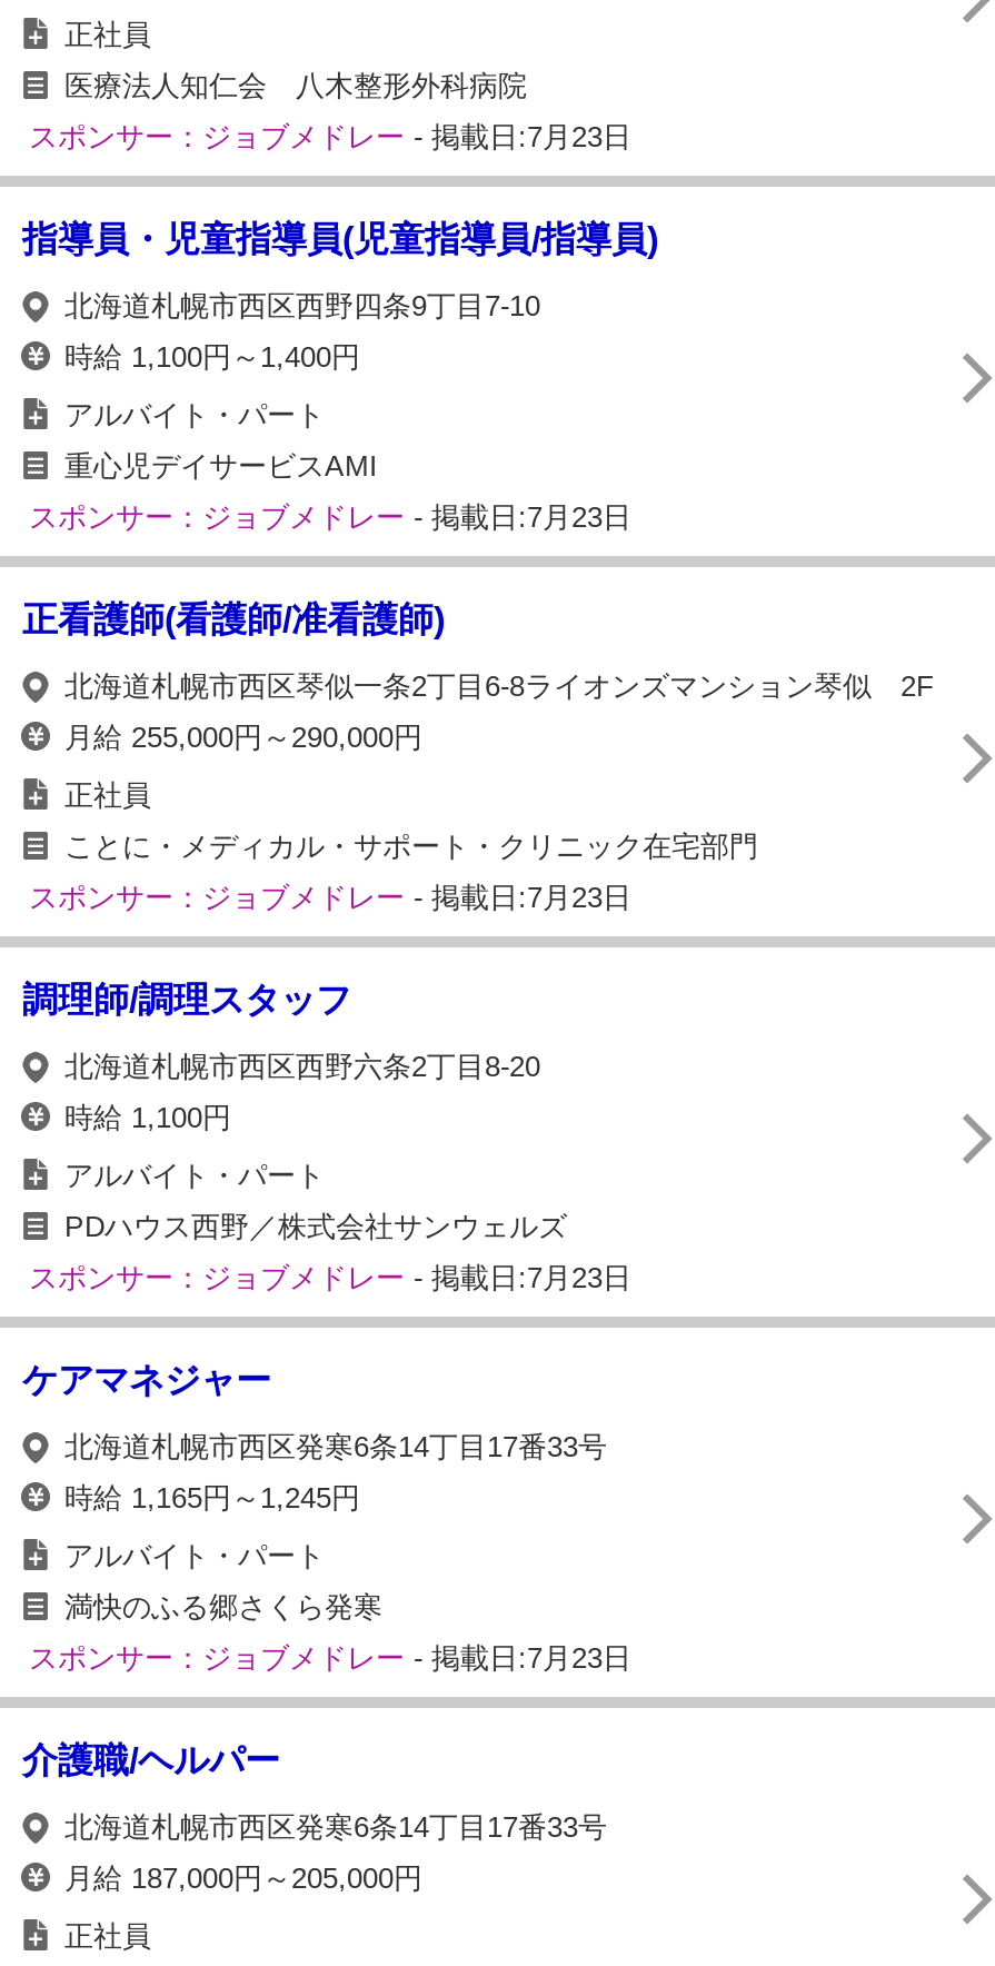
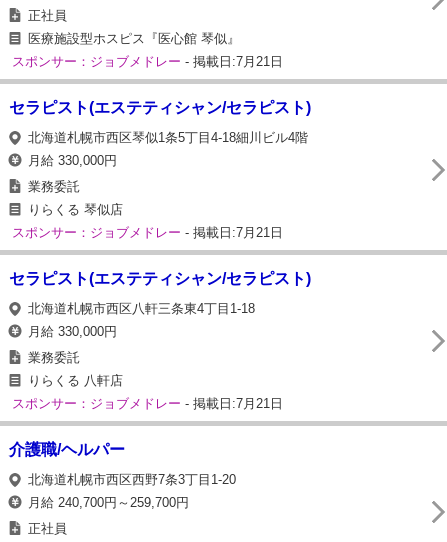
- 医療法人知仁会 八木整形外科病院
- スポンサー：ジョブメドレー- 掲載日:7月23日
- 指導員・児童指導員(児童指導員/指導員)
- 北海道札幌市西区西野四条9丁目7-10
- 時給 1,100円～1,400円
- アルバイト・パート
- 重心児デイサービスAMI
- スポンサー：ジョブメドレー- 掲載日:7月23日
- 正看護師(看護師/准看護師)
- 北海道札幌市西区琴似一条2丁目6-8ライオンズマンション琴似 2F
- 月給 255,000円～290,000円
- 正社員
- ことに・メディカル・サポート・クリニック在宅部門
- スポンサー：ジョブメドレー- 掲載日:7月23日
- 調理師/調理スタッフ
- 北海道札幌市西区西野六条2丁目8-20
- 時給 1,100円
- アルバイト・パート
- PDハウス西野／株式会社サンウェルズ
- スポンサー：ジョブメドレー- 掲載日:7月23日
- ケアマネジャー
- 北海道札幌市西区発寒6条14丁目17番33号
- 時給 1,165円～1,245円
- アルバイト・パート
- 満快のふる郷さくら発寒
- スポンサー：ジョブメドレー- 掲載日:7月23日
+ 医療施設型ホスピス『医心館 琴似』
+ スポンサー：ジョブメドレー- 掲載日:7月21日
+ セラピスト(エステティシャン/セラピスト)
+ 北海道札幌市西区琴似1条5丁目4-18細川ビル4階
+ 月給 330,000円
+ 業務委託
+ りらくる 琴似店
+ スポンサー：ジョブメドレー- 掲載日:7月21日
+ セラピスト(エステティシャン/セラピスト)
+ 北海道札幌市西区八軒三条東4丁目1-18
+ 月給 330,000円
+ 業務委託
+ りらくる 八軒店
+ スポンサー：ジョブメドレー- 掲載日:7月21日

- 北海道札幌市西区発寒6条14丁目17番33号
+ 北海道札幌市西区西野7条3丁目1-20

- 月給 187,000円～205,000円
+ 月給 240,700円～259,700円
